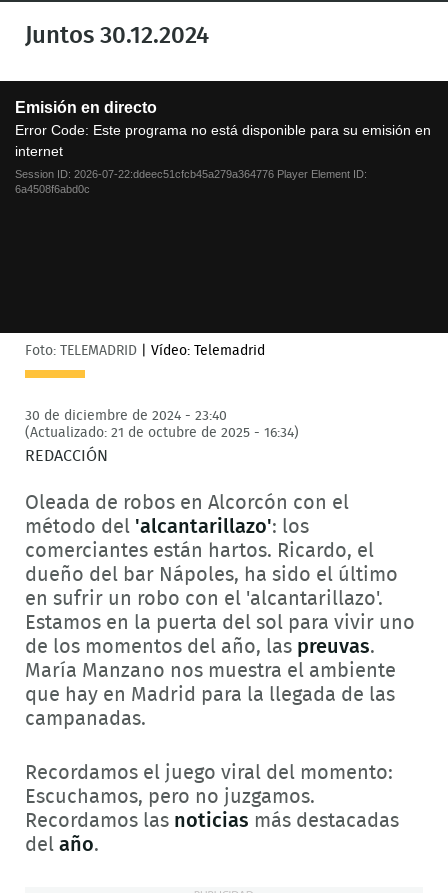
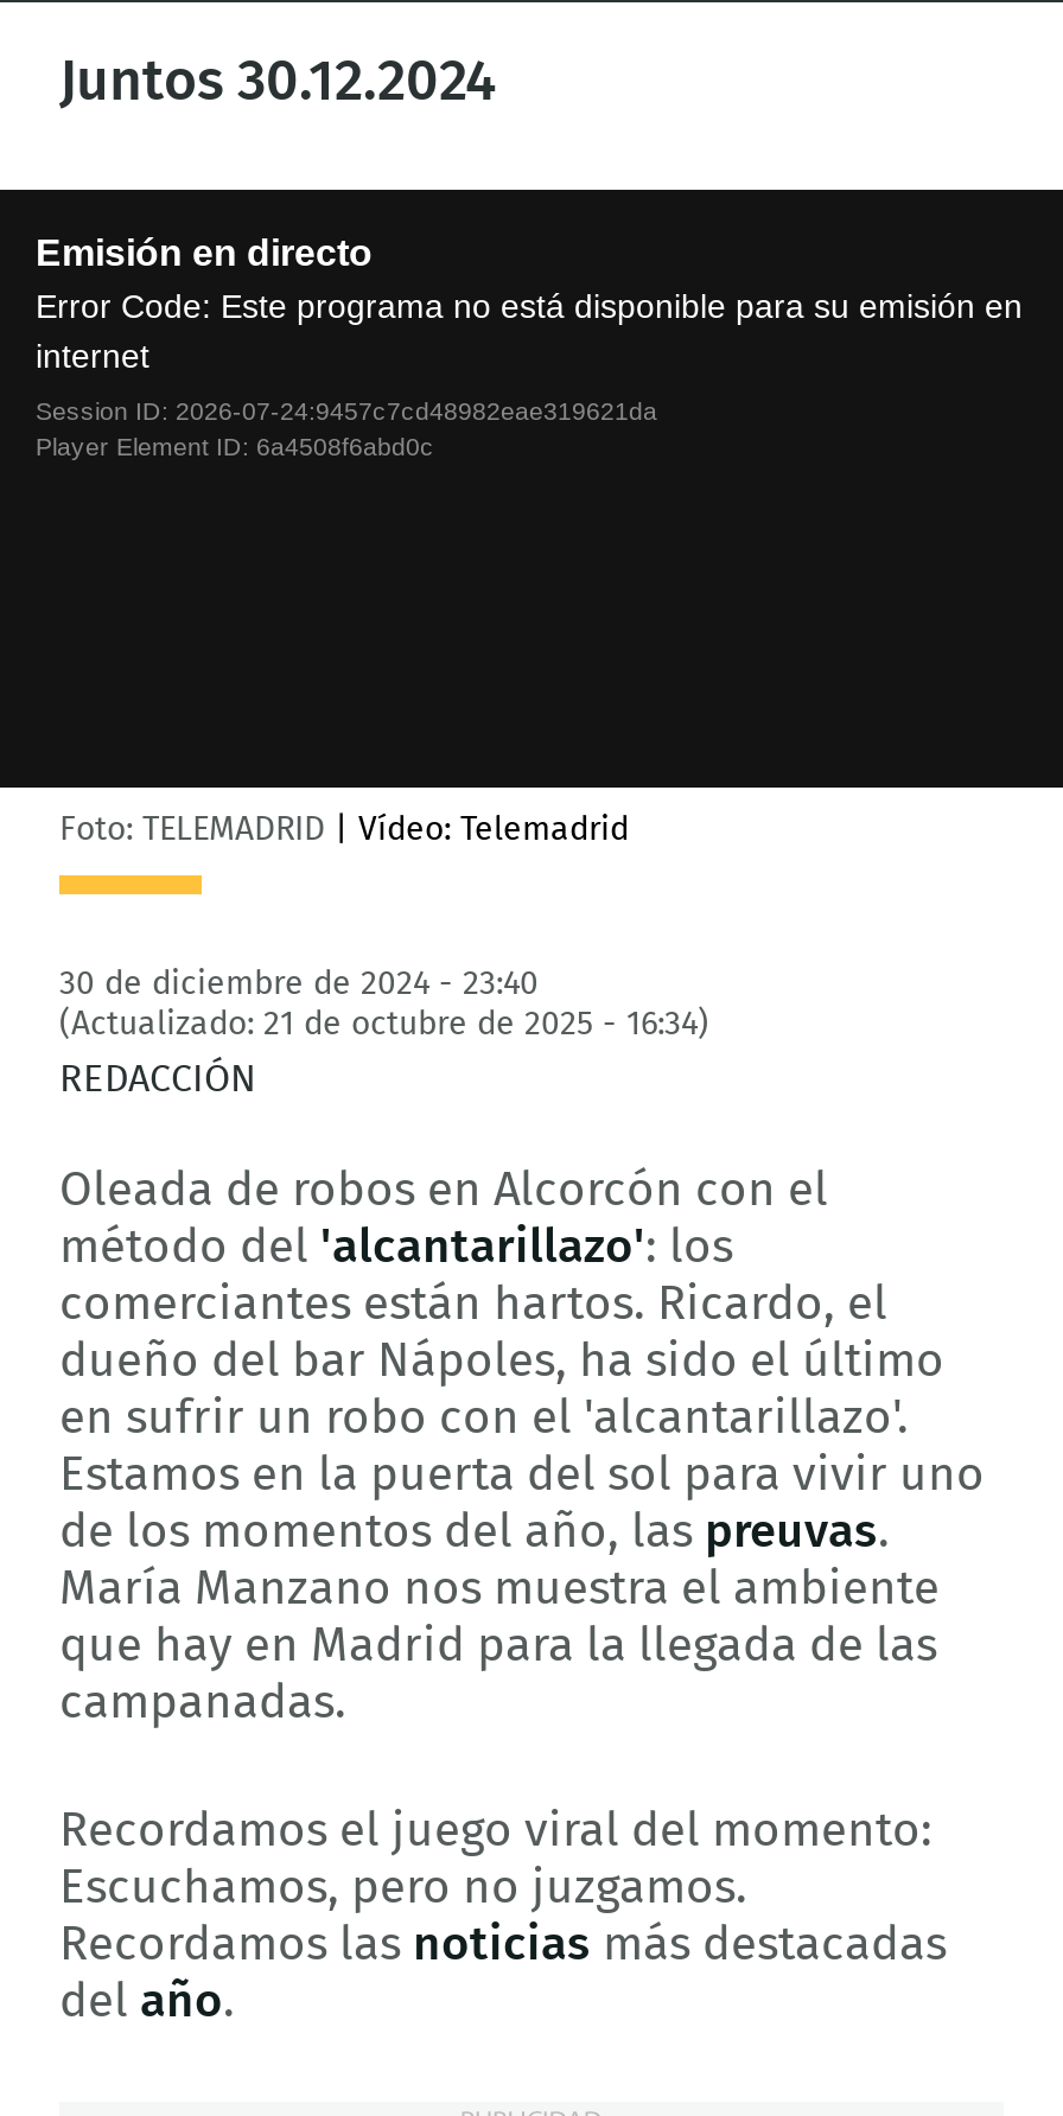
- Session ID: 2026-07-22:ddeec51cfcb45a279a364776 Player Element ID:
- 6a4508f6abd0c
+ Session ID: 2026-07-24:9457c7cd48982eae319621da
+ Player Element ID: 6a4508f6abd0c
